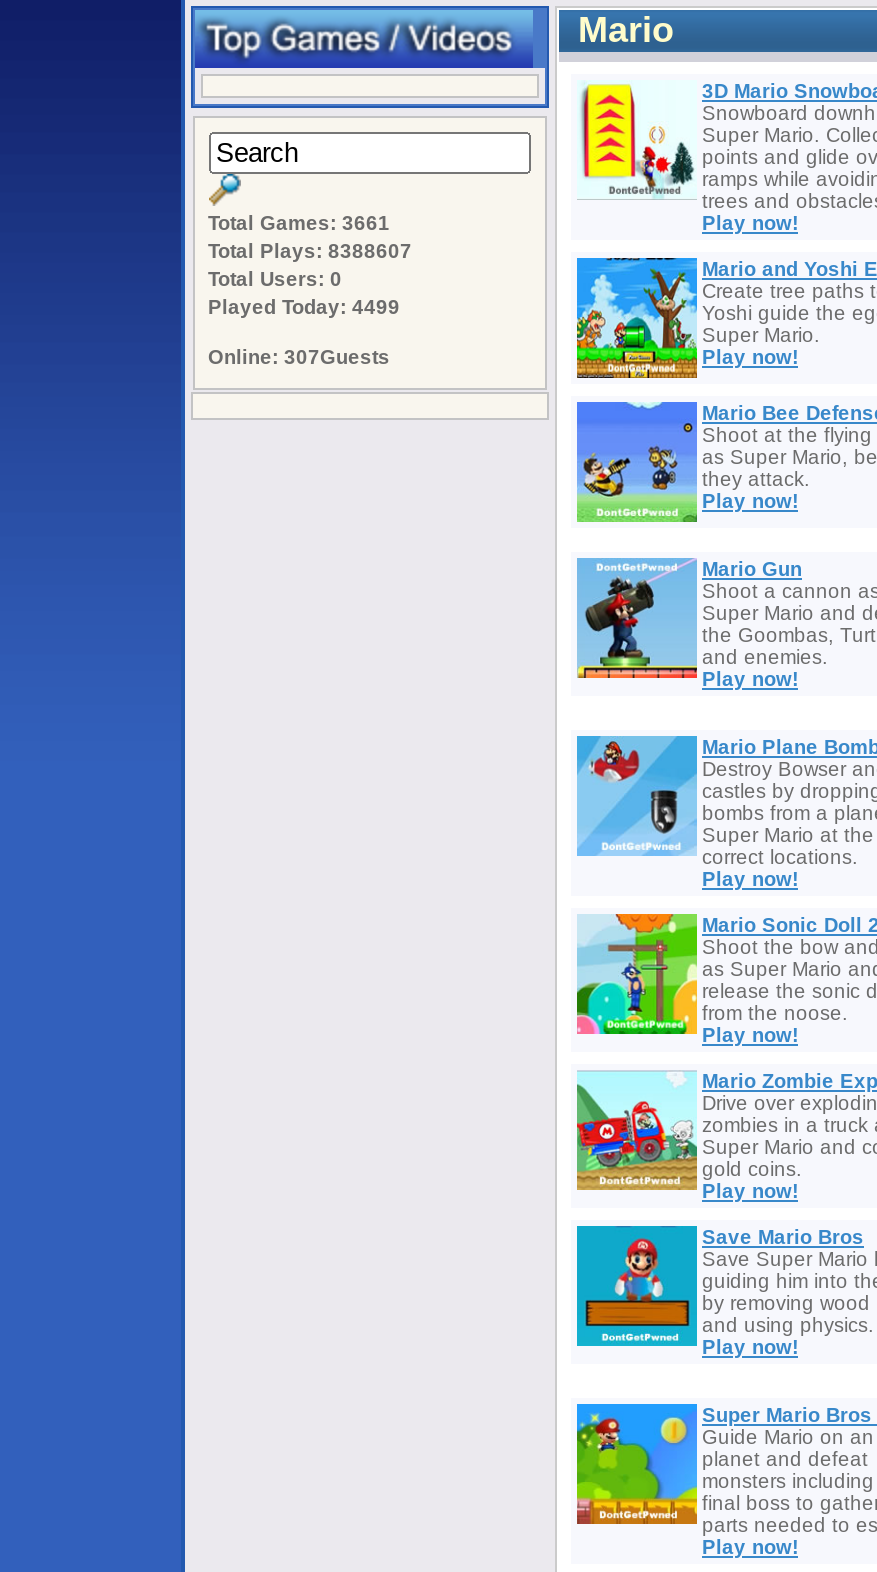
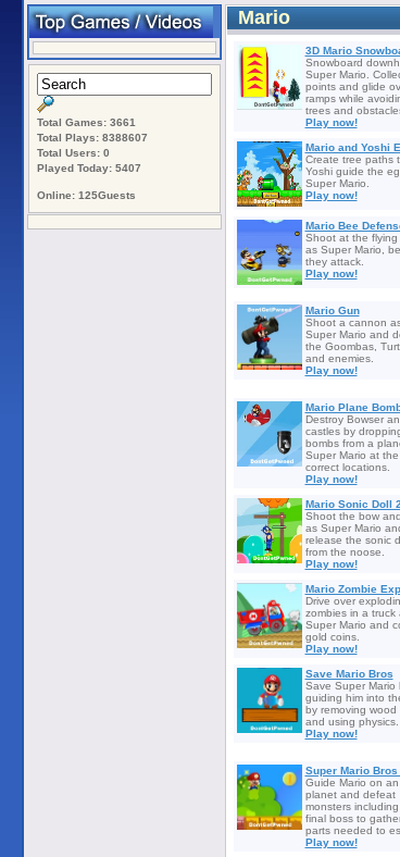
- Played Today: 4499
+ Played Today: 5407

- Online: 307Guests
+ Online: 125Guests
